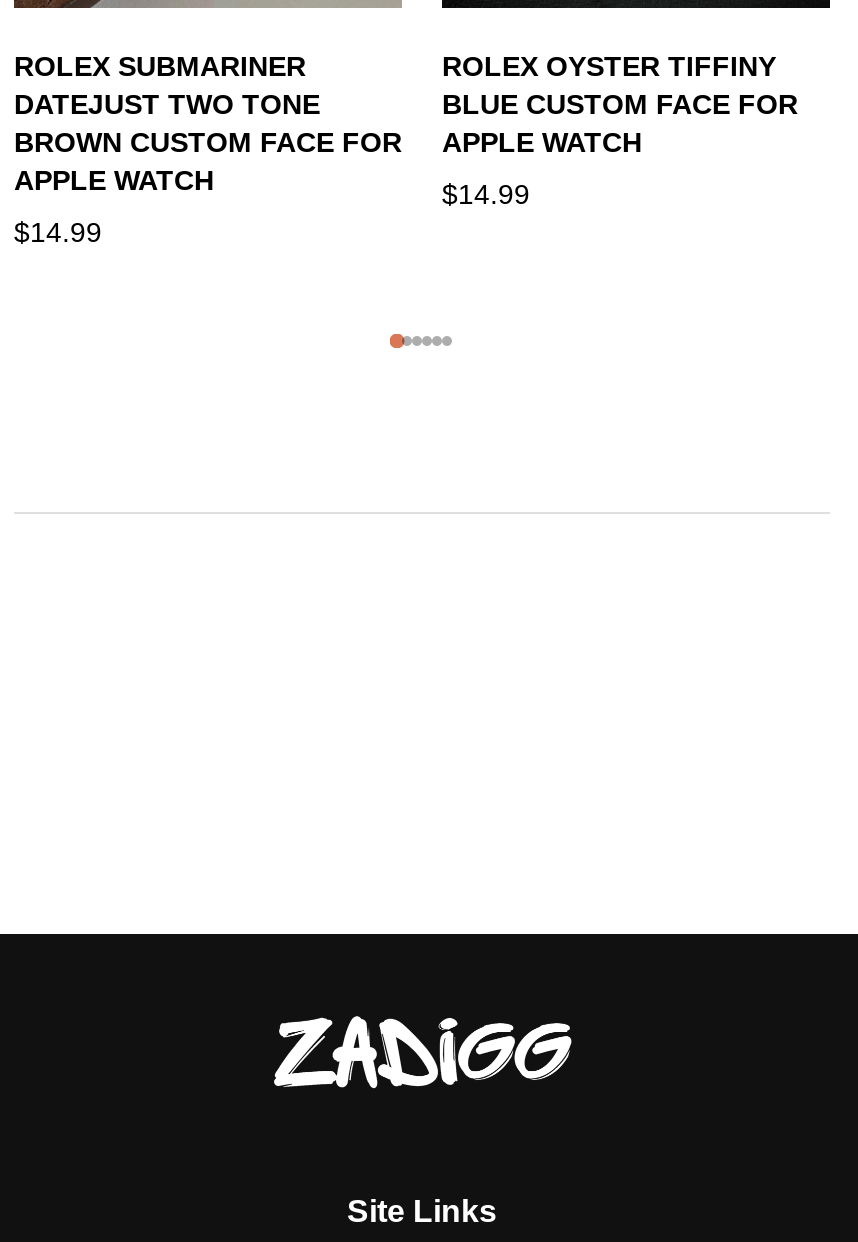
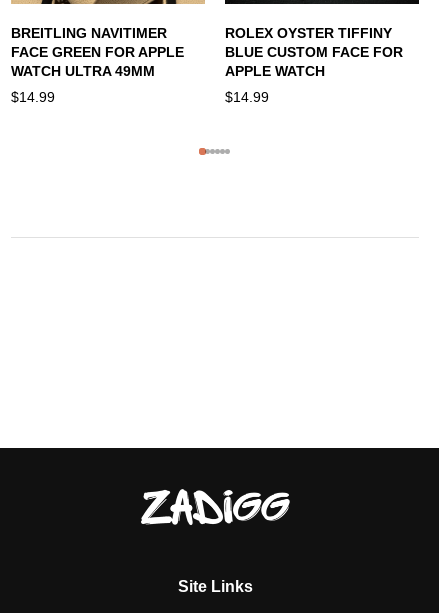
- ROLEX SUBMARINER
- DATEJUST TWO TONE
- BROWN CUSTOM FACE FOR
- APPLE WATCH
+ BREITLING NAVITIMER
+ FACE GREEN FOR APPLE
+ WATCH ULTRA 49MM
